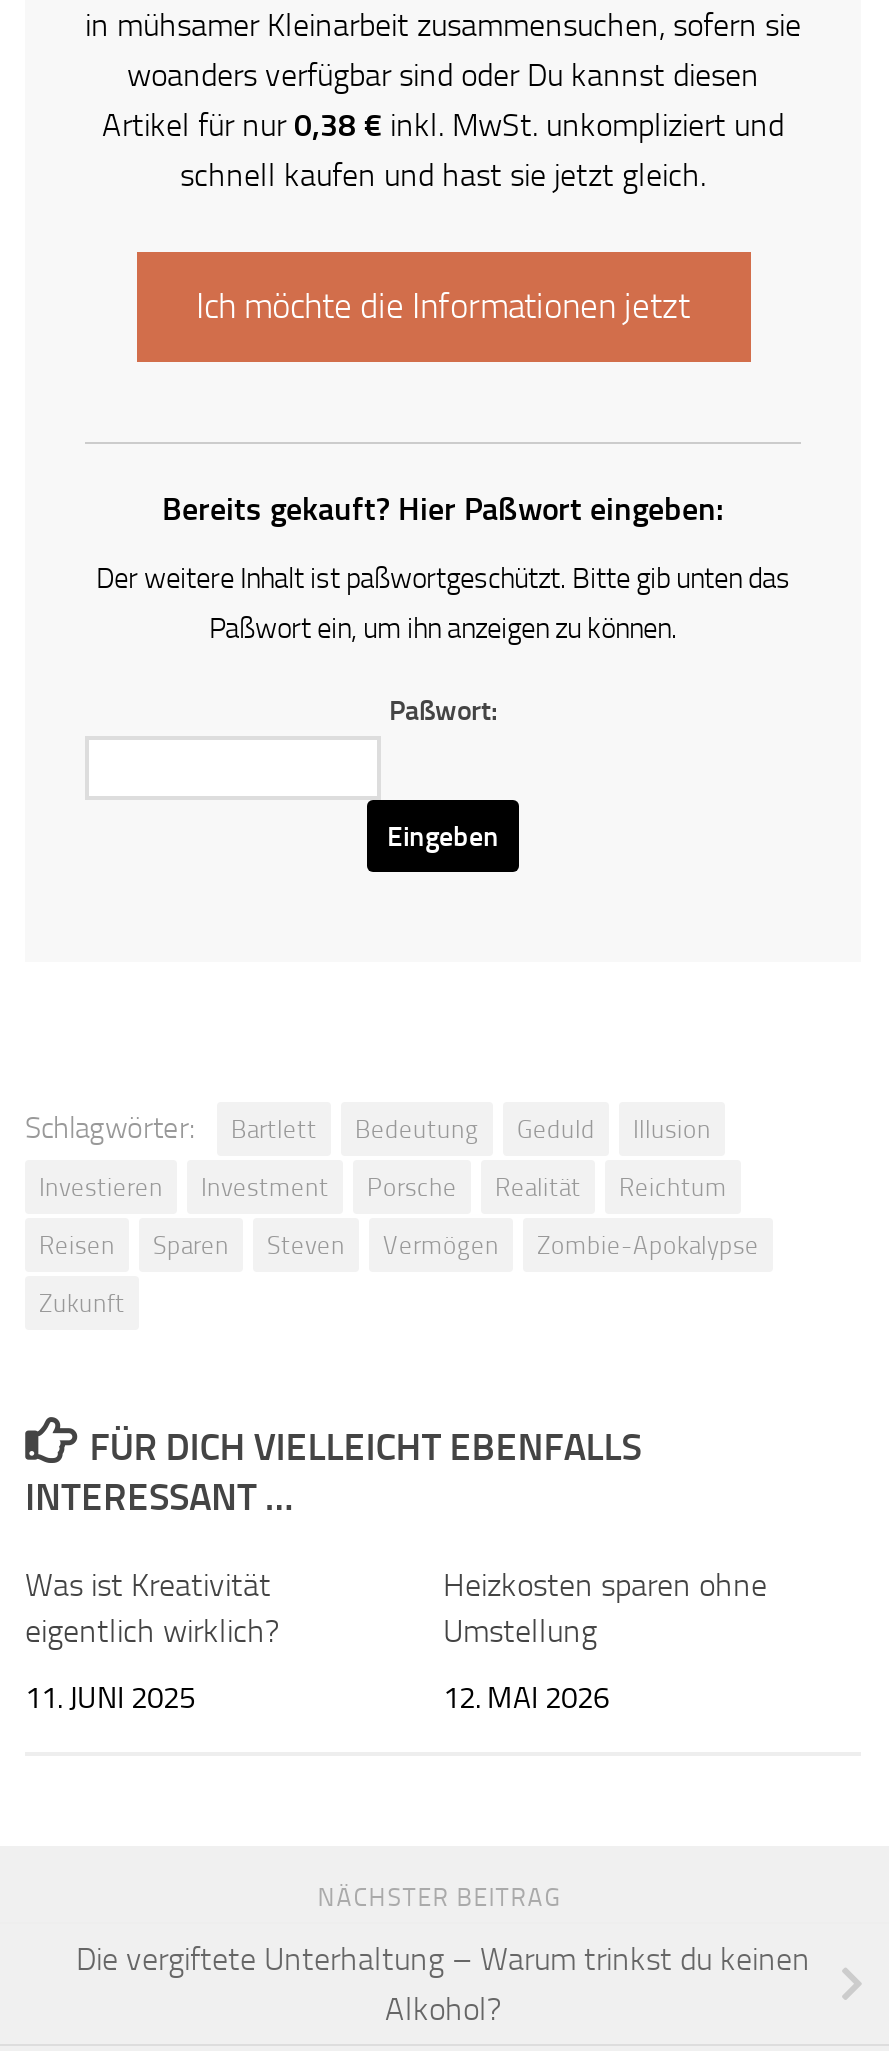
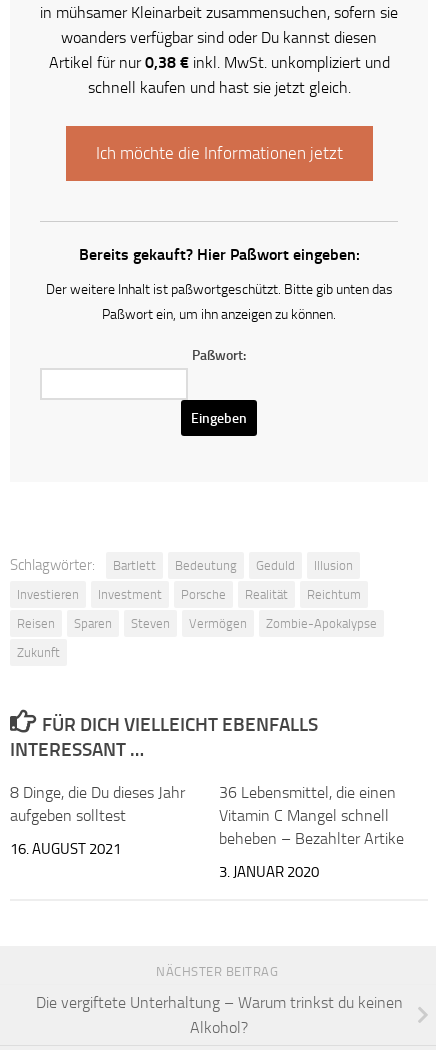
- Was ist Kreativität
- eigentlich wirklich?
+ 8 Dinge, die Du dieses Jahr
+ aufgeben solltest

- Heizkosten sparen ohne
- Umstellung
+ 36 Lebensmittel, die einen
+ Vitamin C Mangel schnell
+ beheben – Bezahlter Artike

- 11. JUNI 2025
+ 16. AUGUST 2021

- 12. MAI 2026
+ 3. JANUAR 2020
